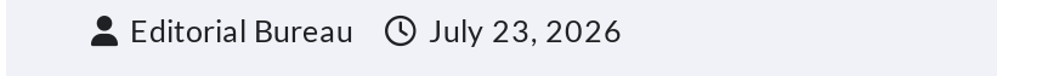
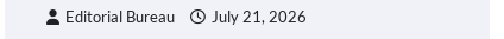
- July 23, 2026
+ July 21, 2026
